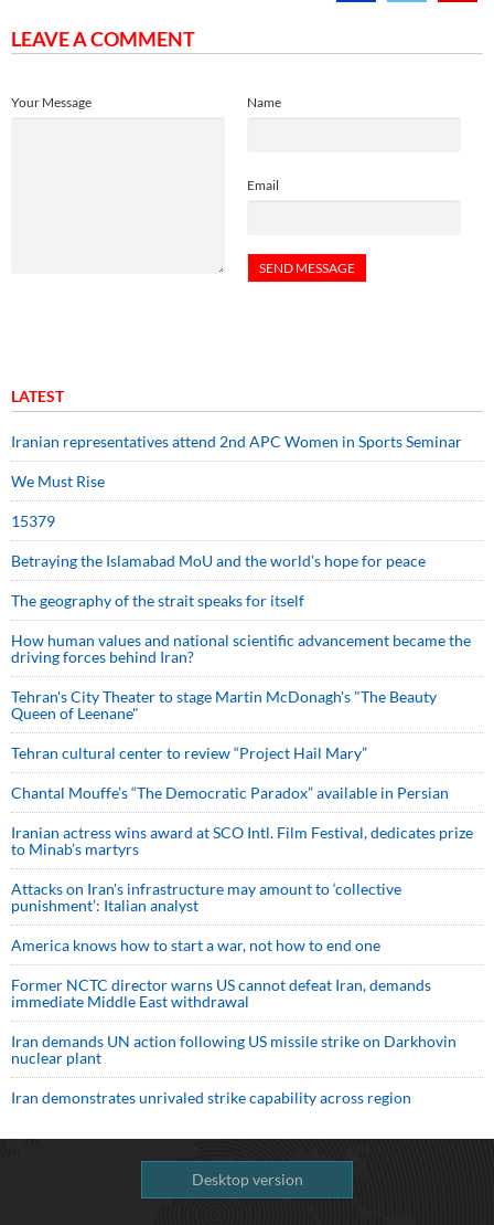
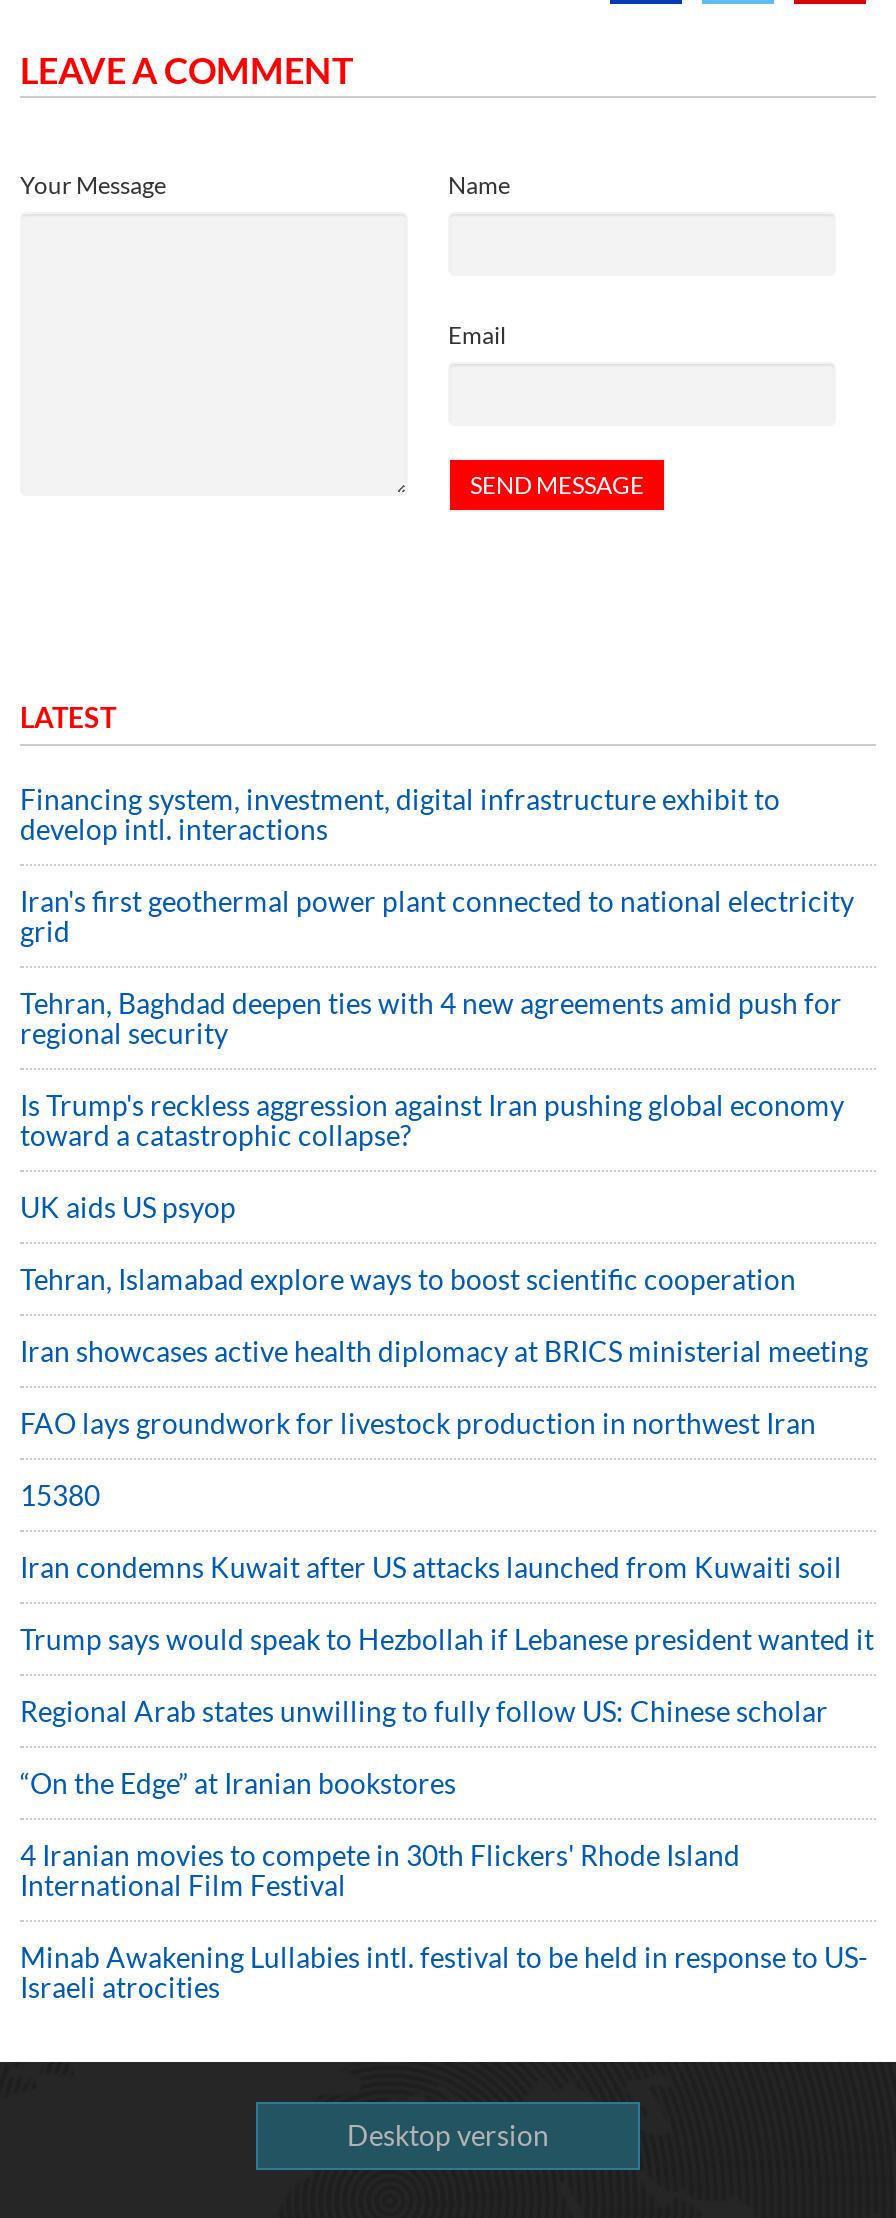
- Iranian representatives attend 2nd APC Women in Sports Seminar
+ Financing system, investment, digital infrastructure exhibit to
+ develop intl. interactions

- We Must Rise
+ Iran's first geothermal power plant connected to national electricity
+ grid

- 15379
+ Tehran, Baghdad deepen ties with 4 new agreements amid push for
+ regional security

- Betraying the Islamabad MoU and the world’s hope for peace
+ Is Trump's reckless aggression against Iran pushing global economy
+ toward a catastrophic collapse?

- The geography of the strait speaks for itself
+ UK aids US psyop

- How human values and national scientific advancement became the
- driving forces behind Iran?
+ Tehran, Islamabad explore ways to boost scientific cooperation

- Tehran's City Theater to stage Martin McDonagh's "The Beauty
- Queen of Leenane"
+ Iran showcases active health diplomacy at BRICS ministerial meeting

- Tehran cultural center to review “Project Hail Mary”
+ FAO lays groundwork for livestock production in northwest Iran

- Chantal Mouffe’s “The Democratic Paradox” available in Persian
+ 15380

- Iranian actress wins award at SCO Intl. Film Festival, dedicates prize
- to Minab’s martyrs
+ Iran condemns Kuwait after US attacks launched from Kuwaiti soil

- Attacks on Iran's infrastructure may amount to ‘collective
- punishment’: Italian analyst
+ Trump says would speak to Hezbollah if Lebanese president wanted it

- America knows how to start a war, not how to end one
+ Regional Arab states unwilling to fully follow US: Chinese scholar

- Former NCTC director warns US cannot defeat Iran, demands
- immediate Middle East withdrawal
+ “On the Edge” at Iranian bookstores

- Iran demands UN action following US missile strike on Darkhovin
- nuclear plant
+ 4 Iranian movies to compete in 30th Flickers' Rhode Island
+ International Film Festival

- Iran demonstrates unrivaled strike capability across region
+ Minab Awakening Lullabies intl. festival to be held in response to US-
+ Israeli atrocities
